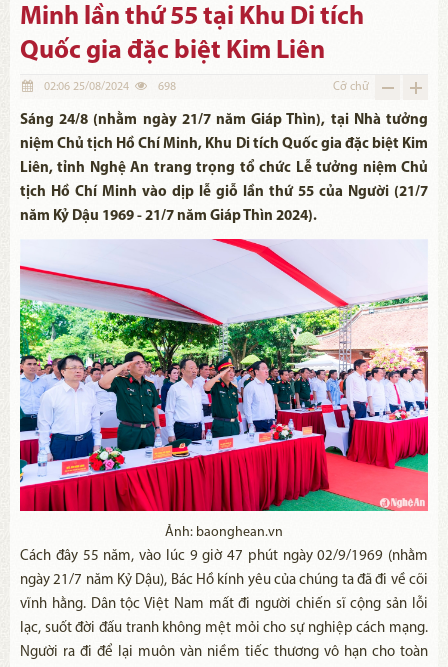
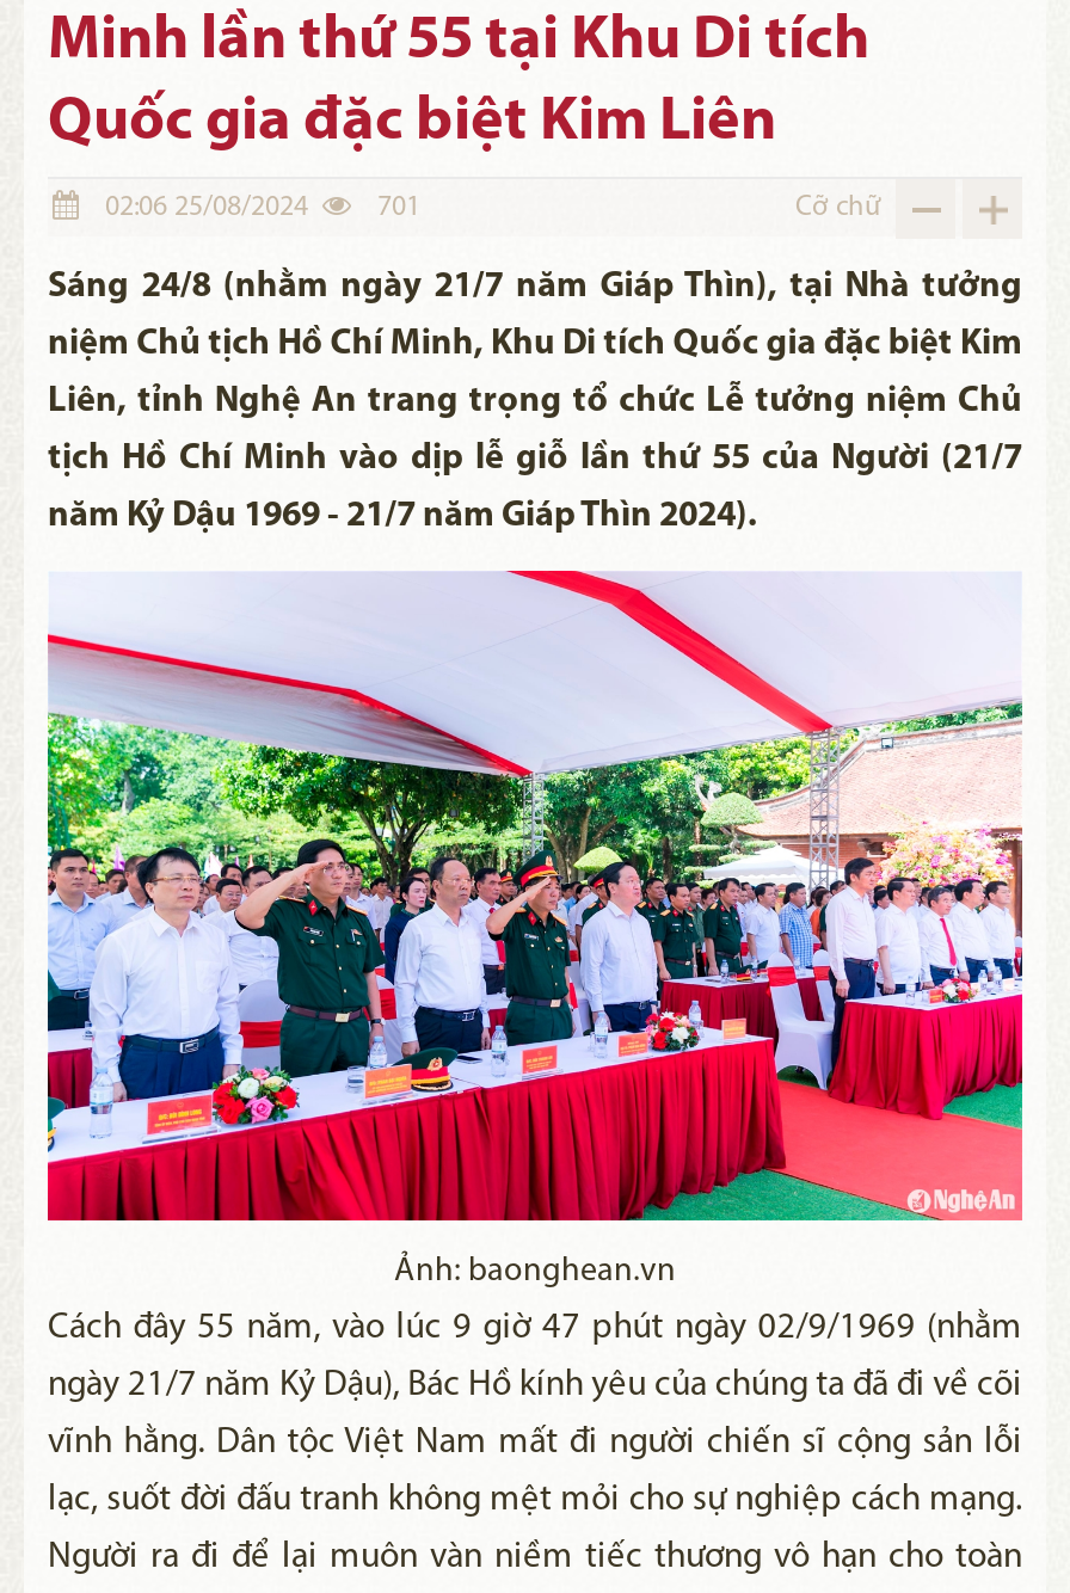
- 698
+ 701
